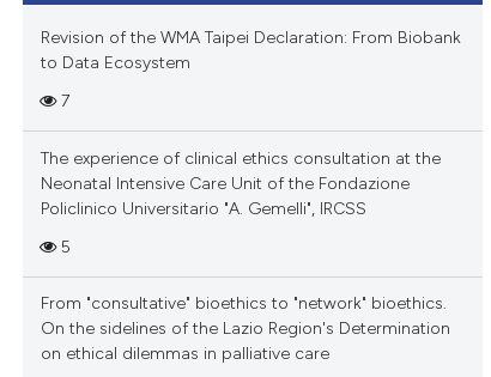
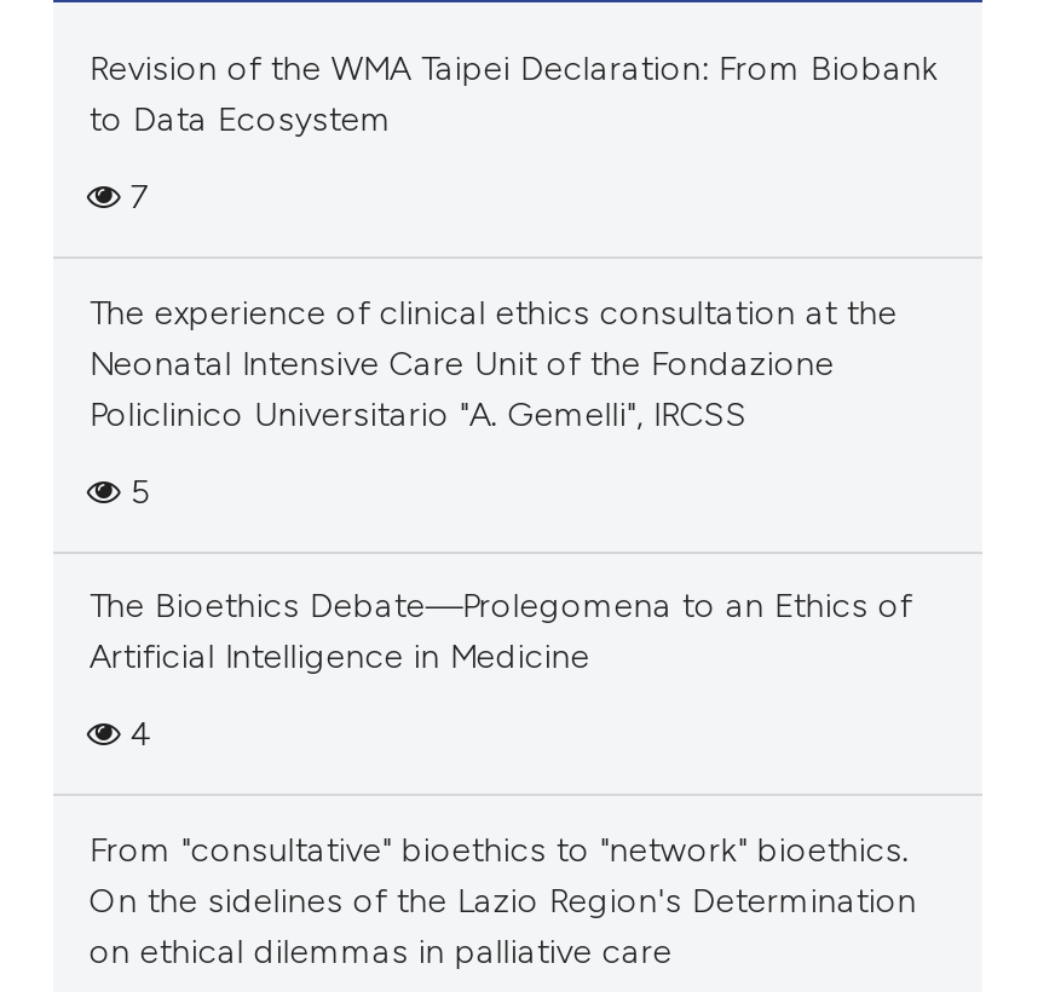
+ The Bioethics Debate—Prolegomena to an Ethics of
+ Artificial Intelligence in Medicine
+ 4
